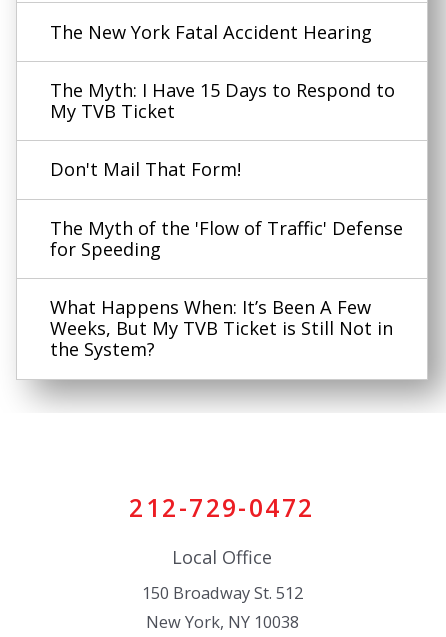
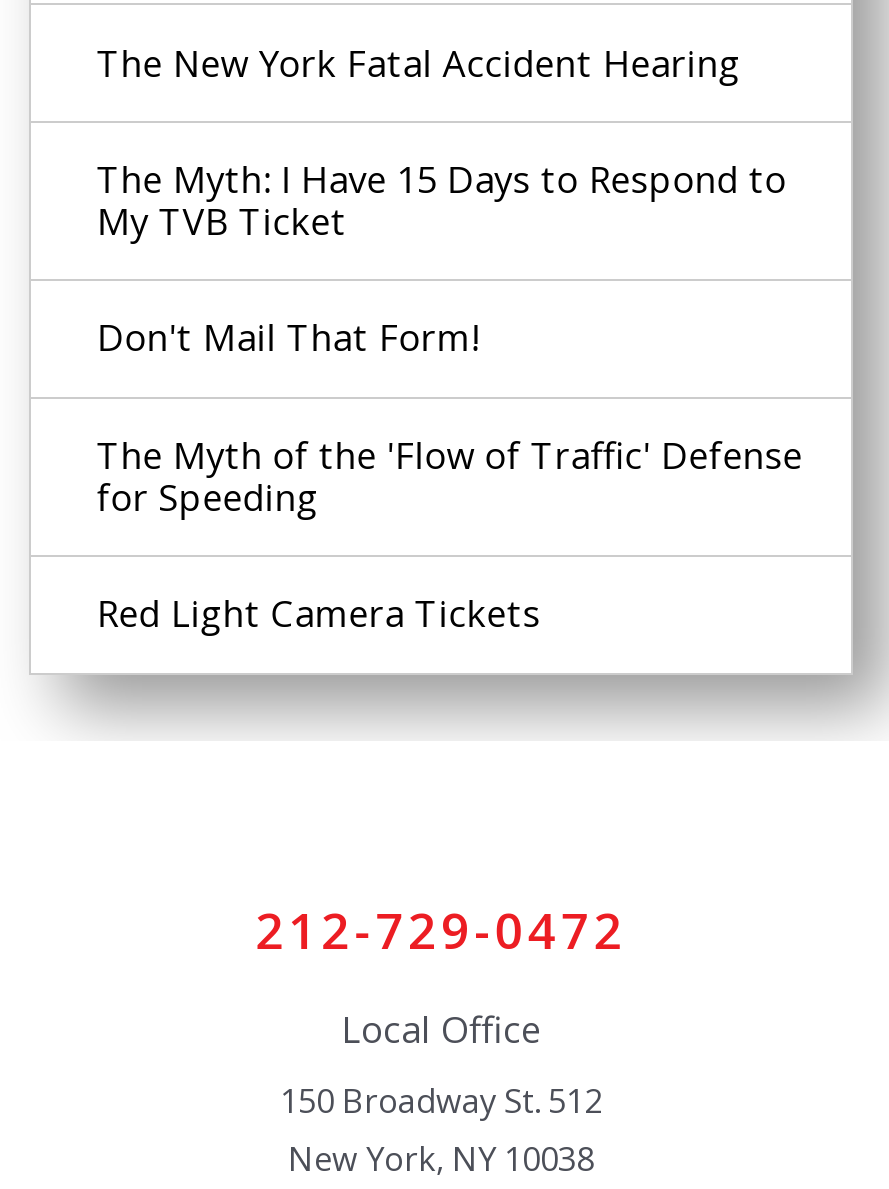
- What Happens When: It’s Been A Few
- Weeks, But My TVB Ticket is Still Not in
- the System?
+ Red Light Camera Tickets
